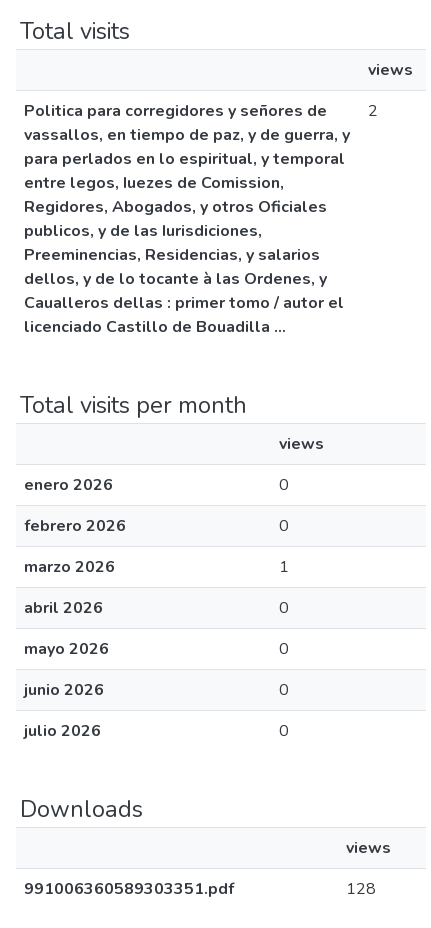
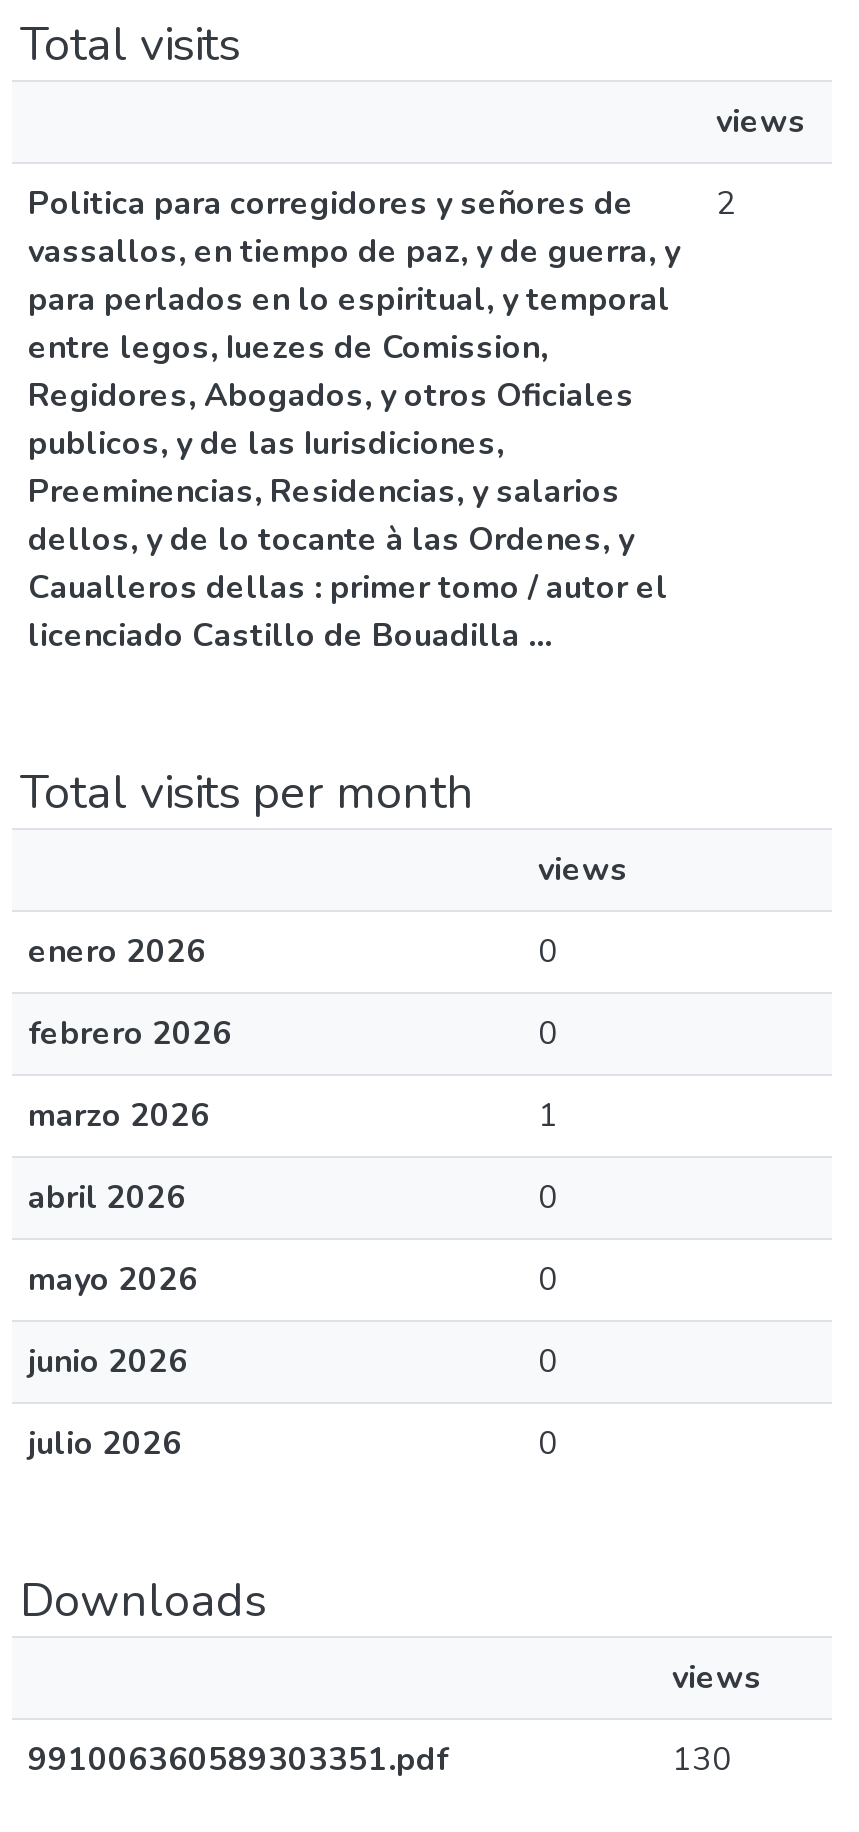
- 128
+ 130
